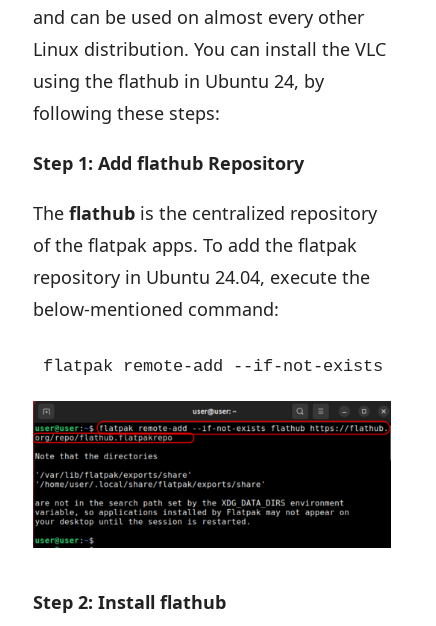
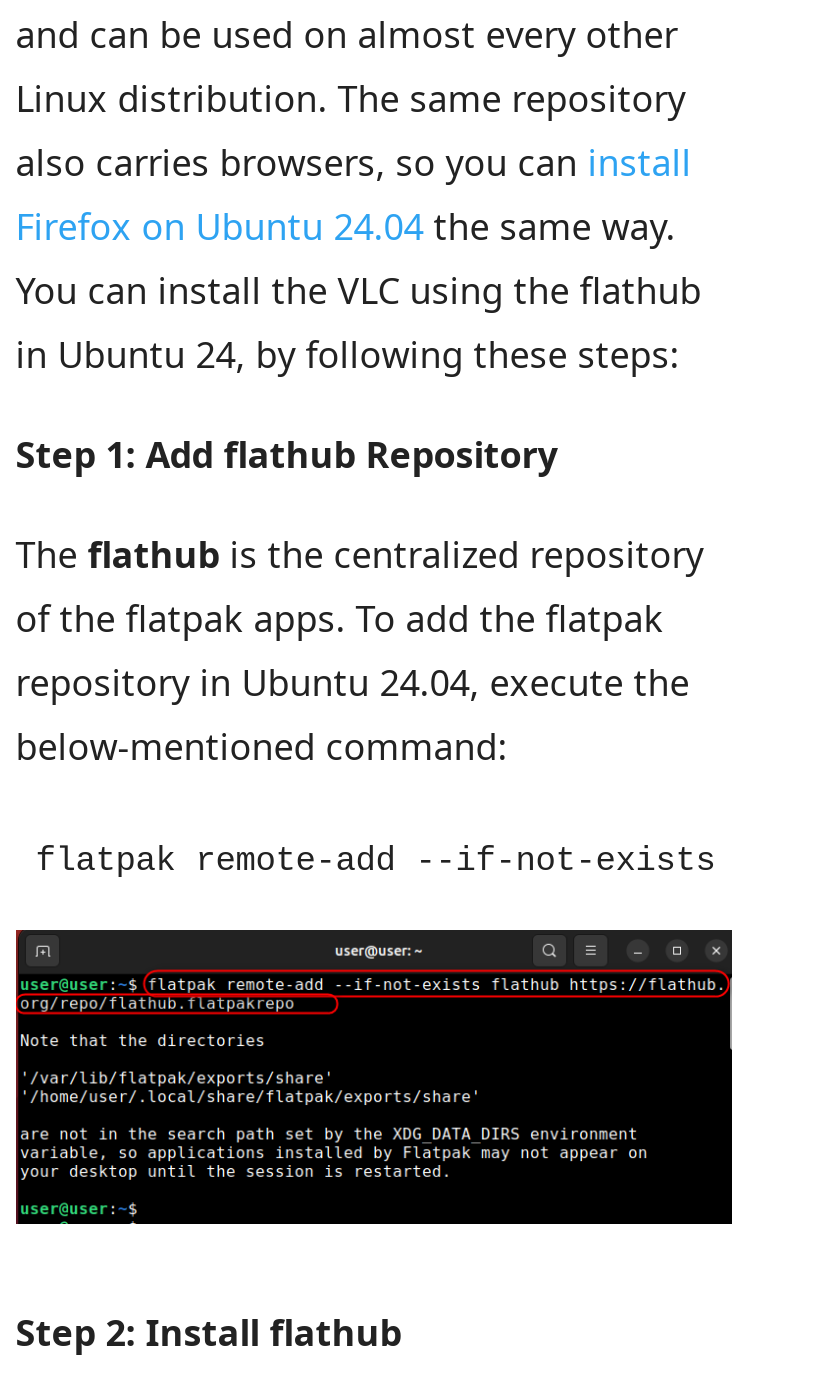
- Linux distribution. You can install the VLC
- using the flathub in Ubuntu 24, by
- following these steps:
+ Linux distribution. The same repository
+ also carries browsers, so you can install
+ Firefox on Ubuntu 24.04 the same way.
+ You can install the VLC using the flathub
+ in Ubuntu 24, by following these steps:
